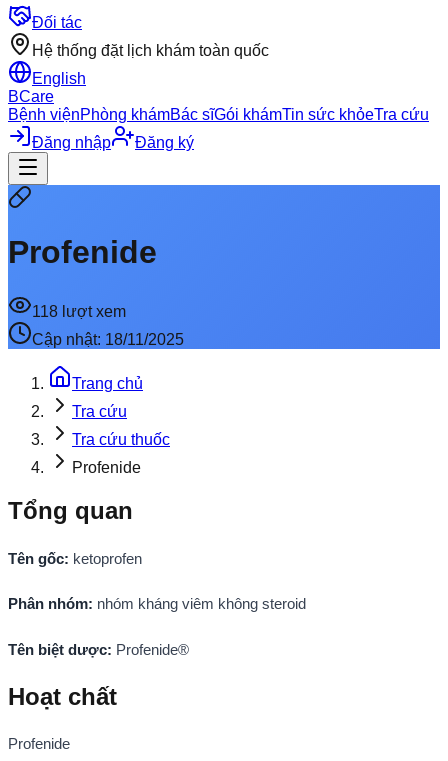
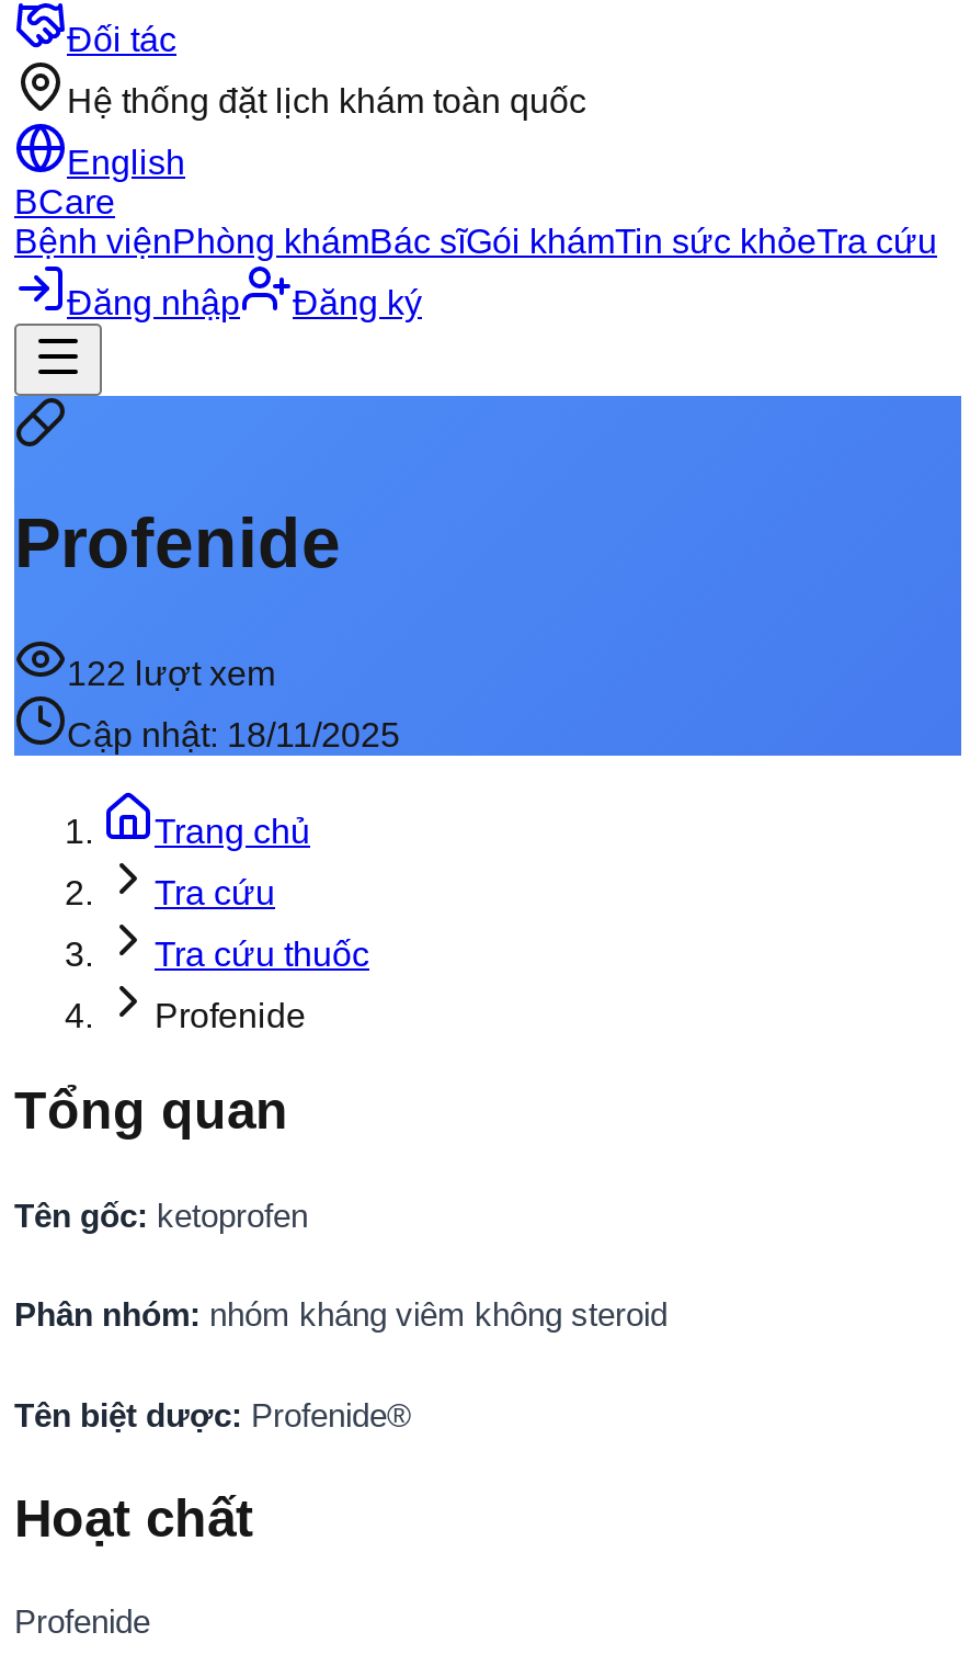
- 118 lượt xem
+ 122 lượt xem
